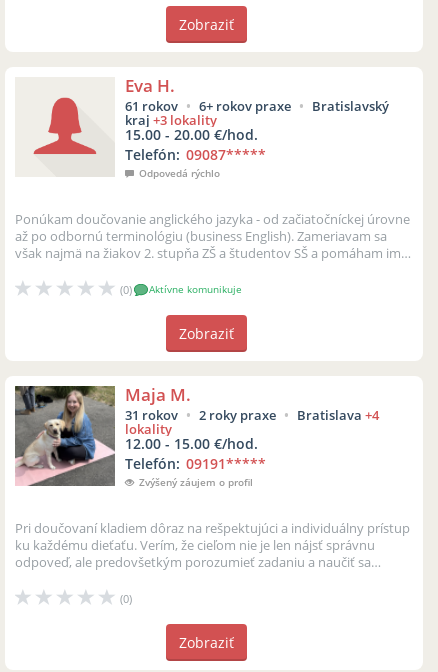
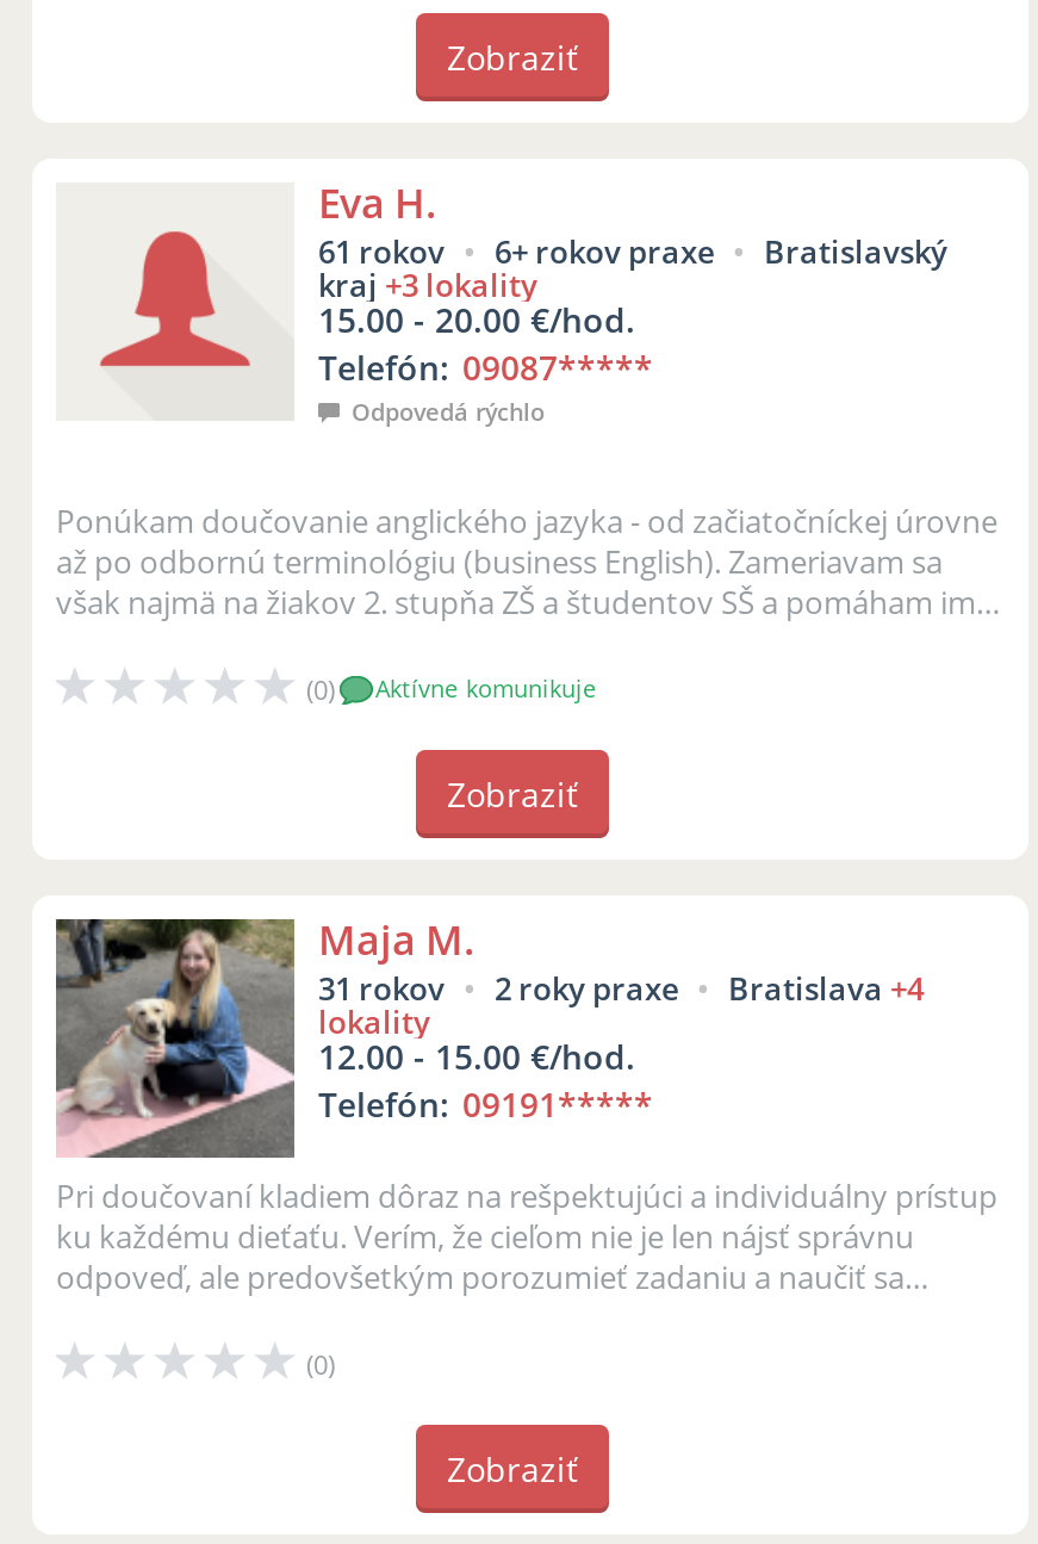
- Zvýšený záujem o profil
